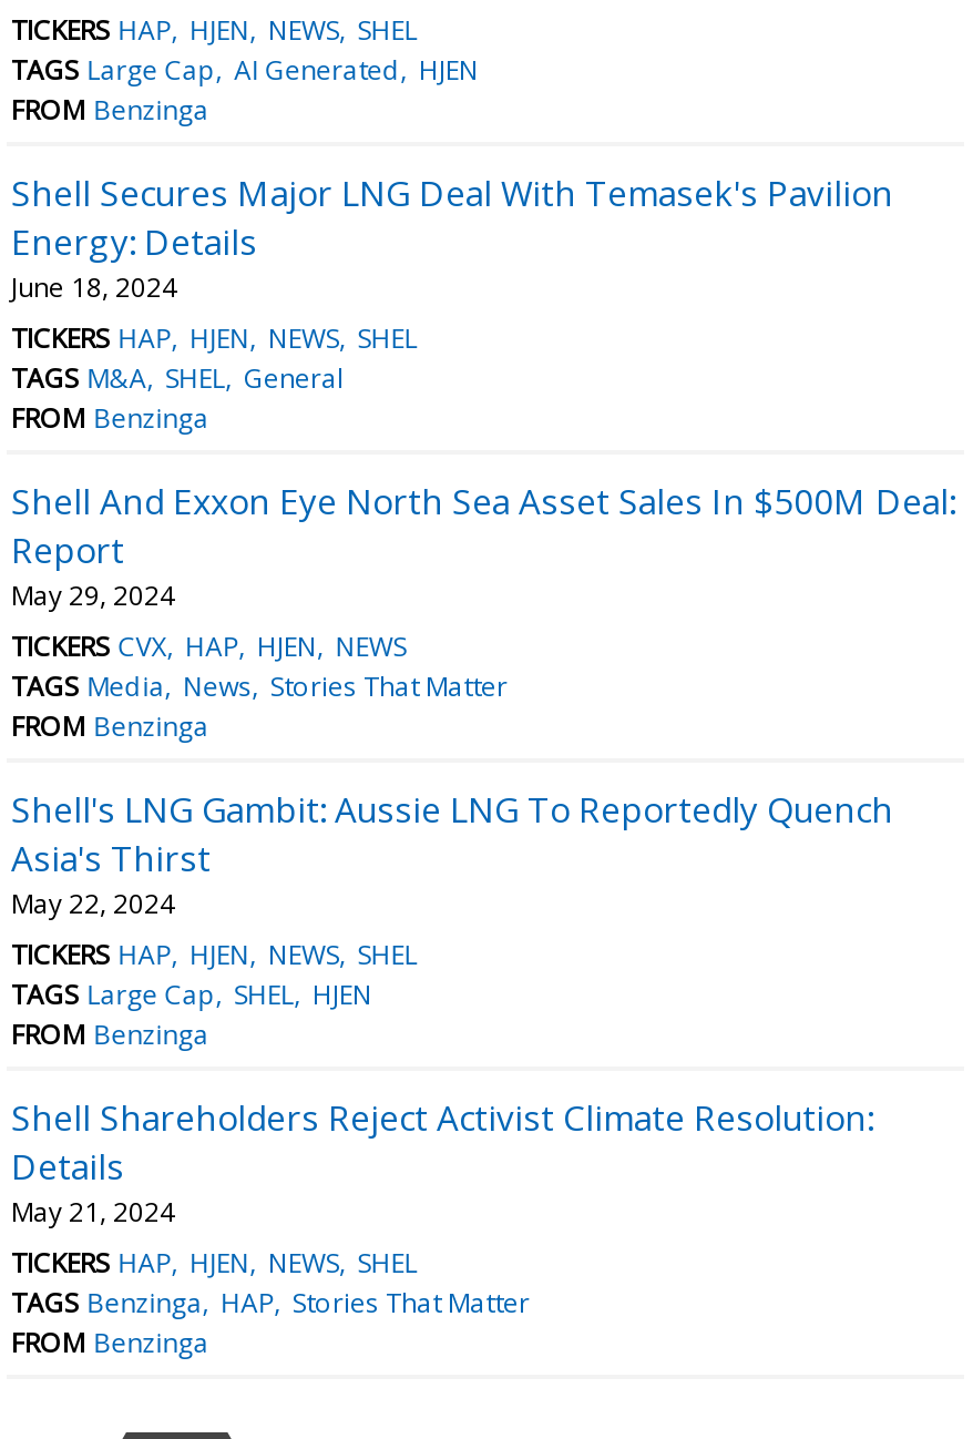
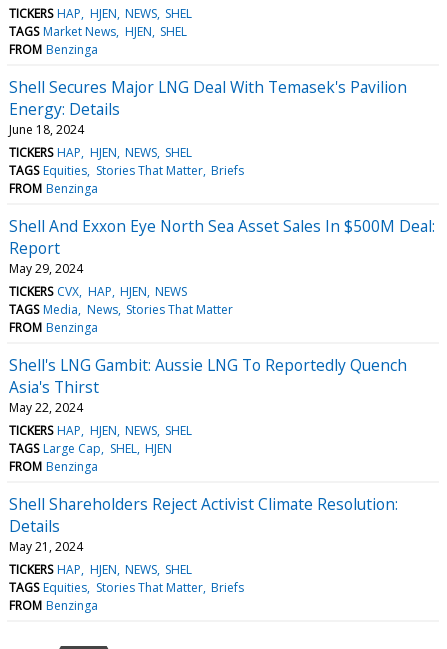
- TAGS Large Cap AI Generated HJEN
+ TAGS Market News HJEN SHEL

- TAGS M&A SHEL General
+ TAGS Equities Stories That Matter Briefs

- TAGS Benzinga HAP Stories That Matter
+ TAGS Equities Stories That Matter Briefs
